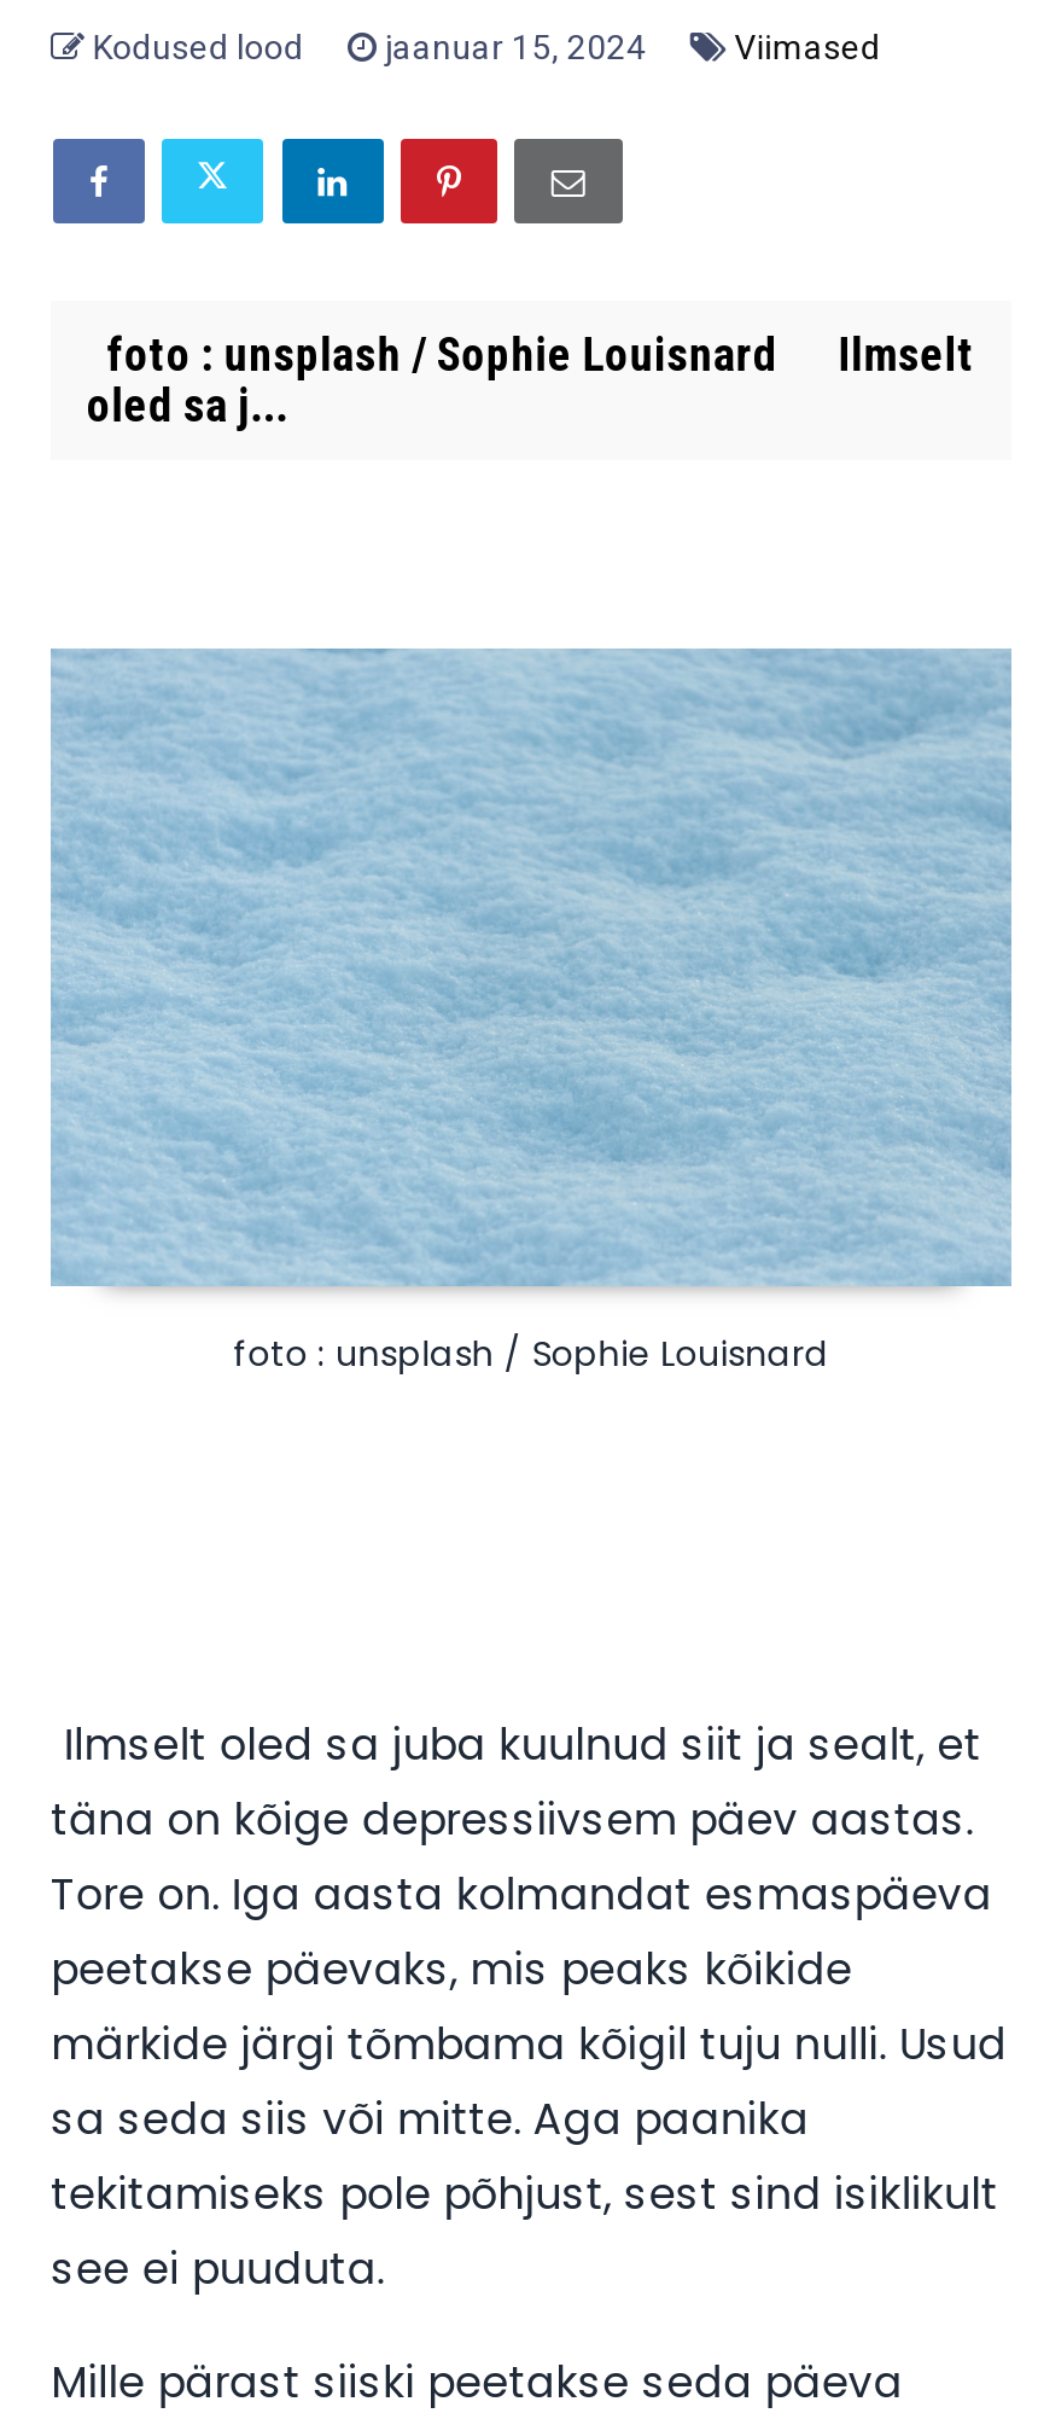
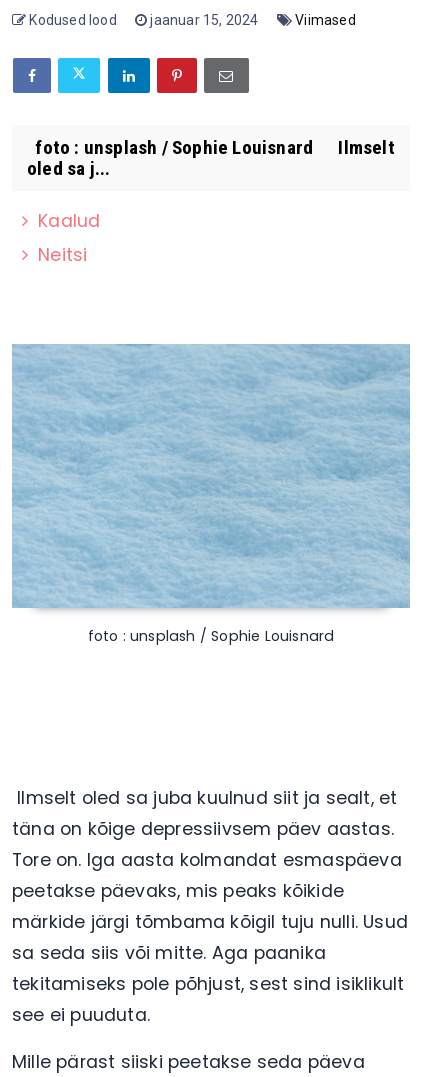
+ Kaalud
+ Neitsi
